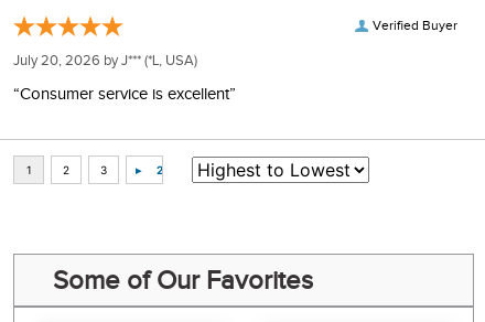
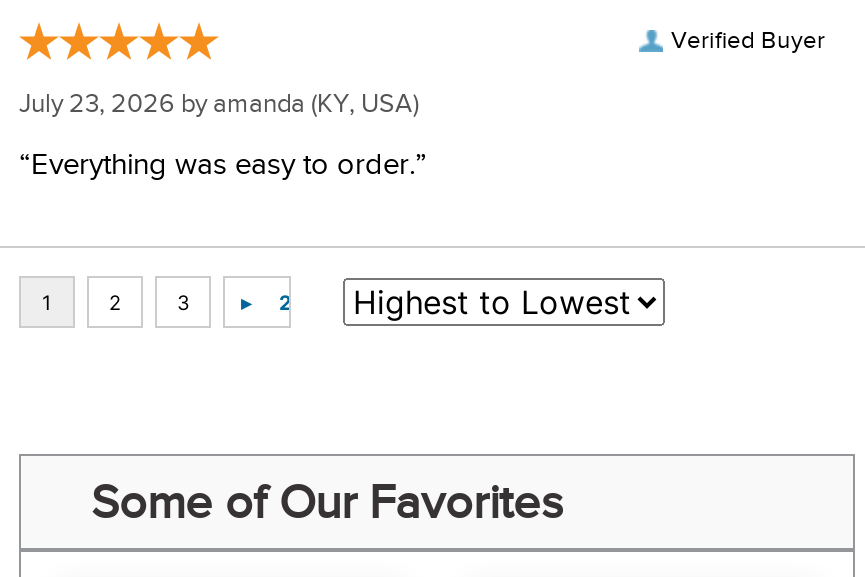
- July 20, 2026 by J*** (*L, USA)
+ July 23, 2026 by amanda (KY, USA)

- “Consumer service is excellent”
+ “Everything was easy to order.”
